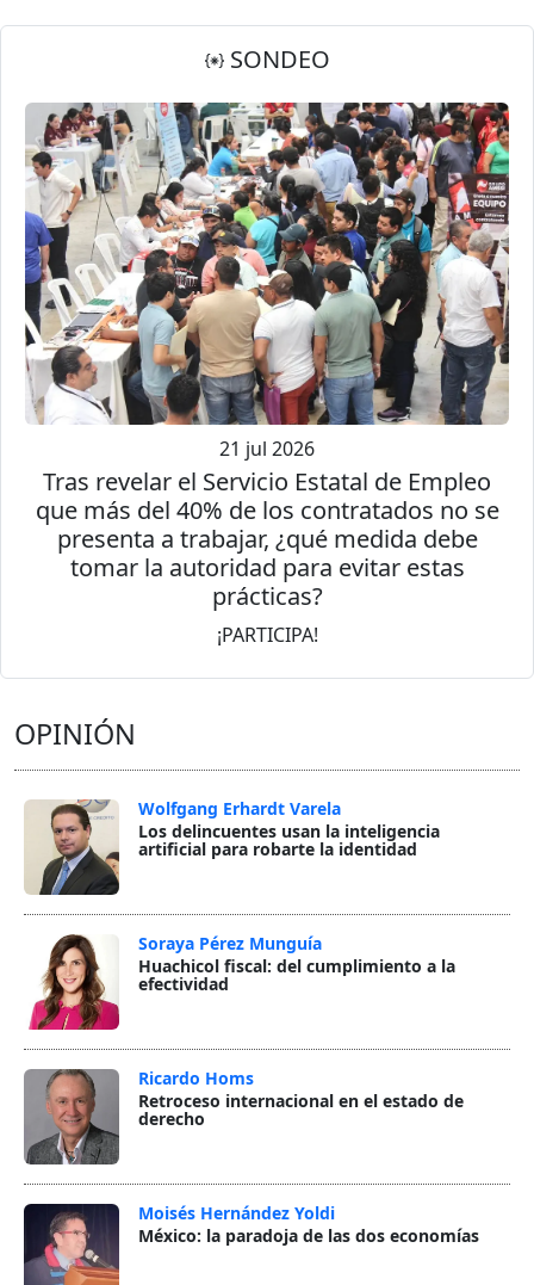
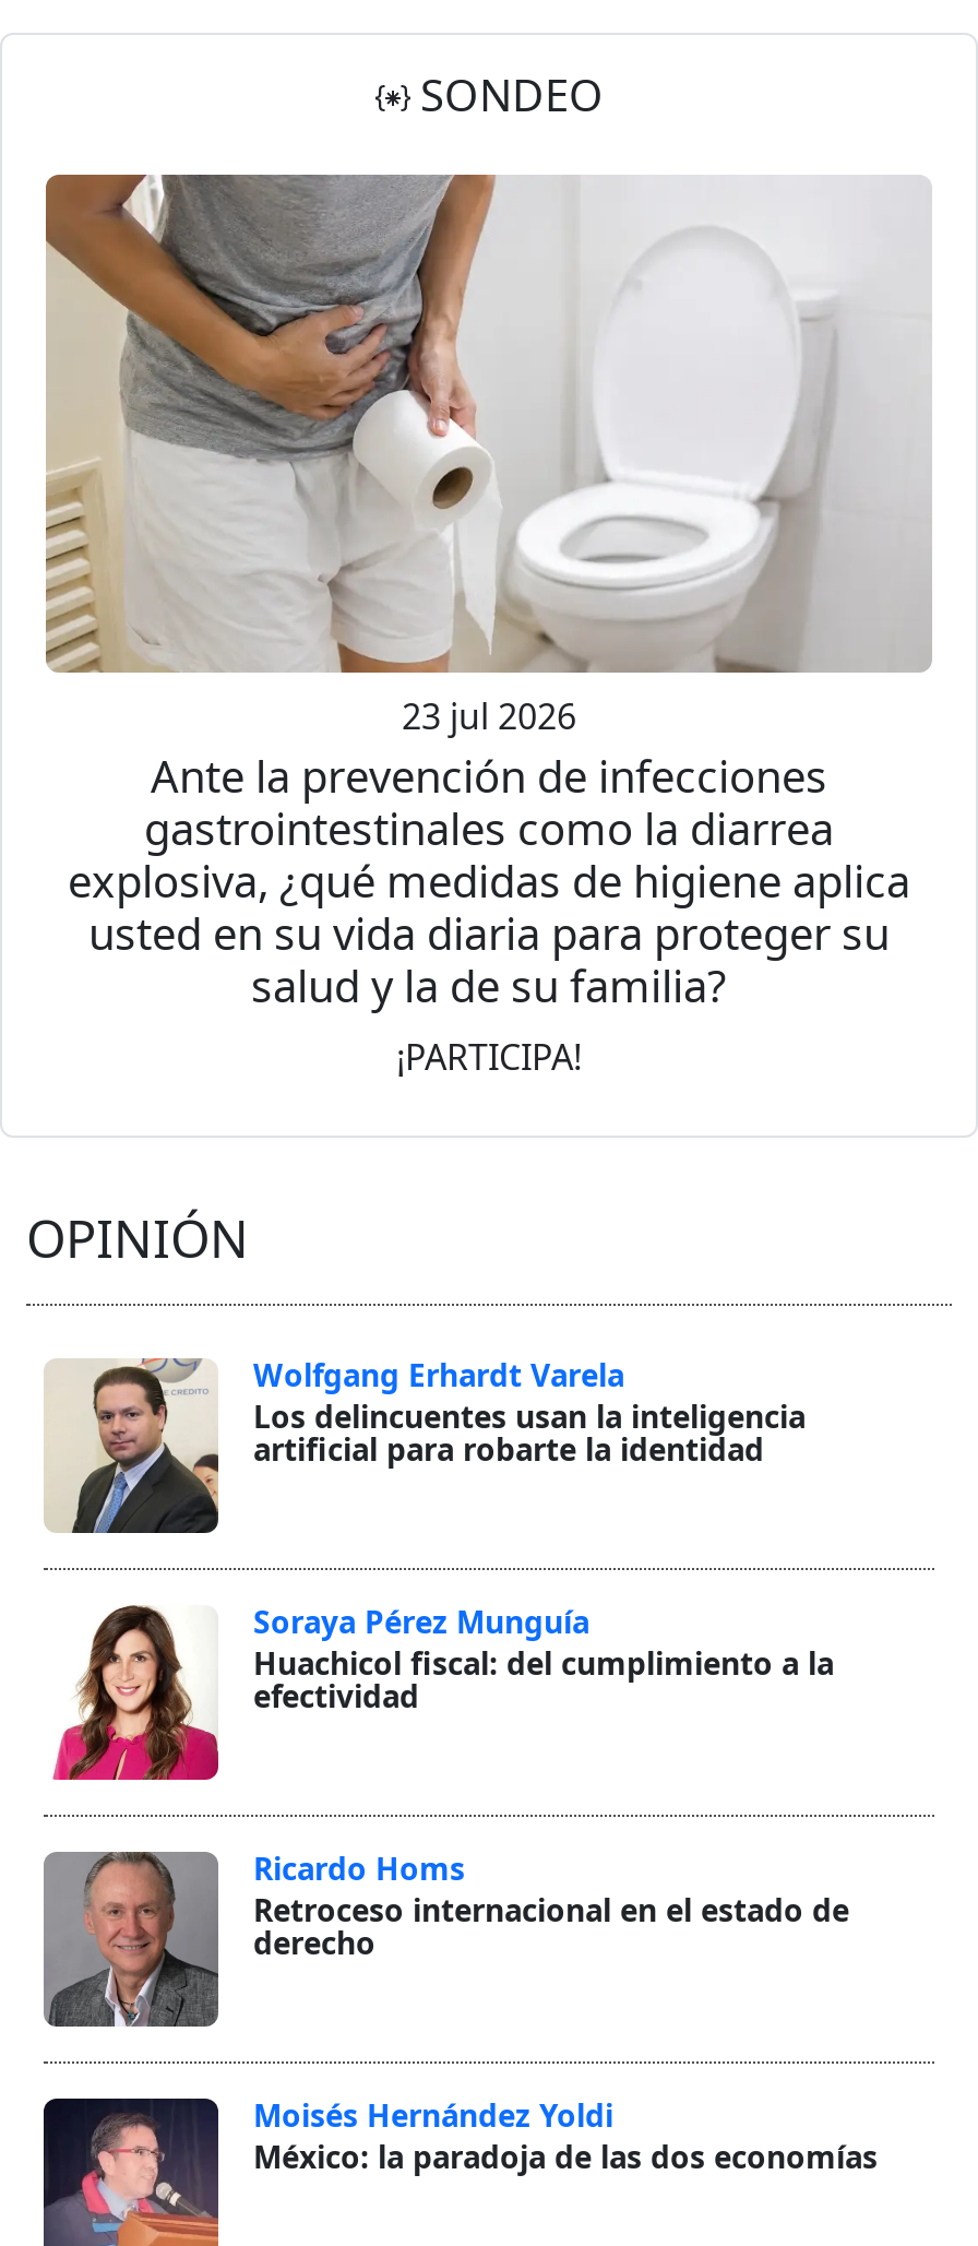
- [image]
- 21 jul 2026
- Tras revelar el Servicio Estatal de Empleo
- que más del 40% de los contratados no se
- presenta a trabajar, ¿qué medida debe
- tomar la autoridad para evitar estas
- prácticas?
+ [image]
+ 23 jul 2026
+ Ante la prevención de infecciones
+ gastrointestinales como la diarrea
+ explosiva, ¿qué medidas de higiene aplica
+ usted en su vida diaria para proteger su
+ salud y la de su familia?
